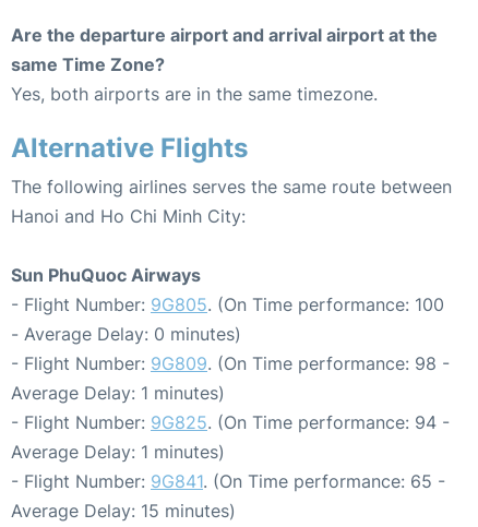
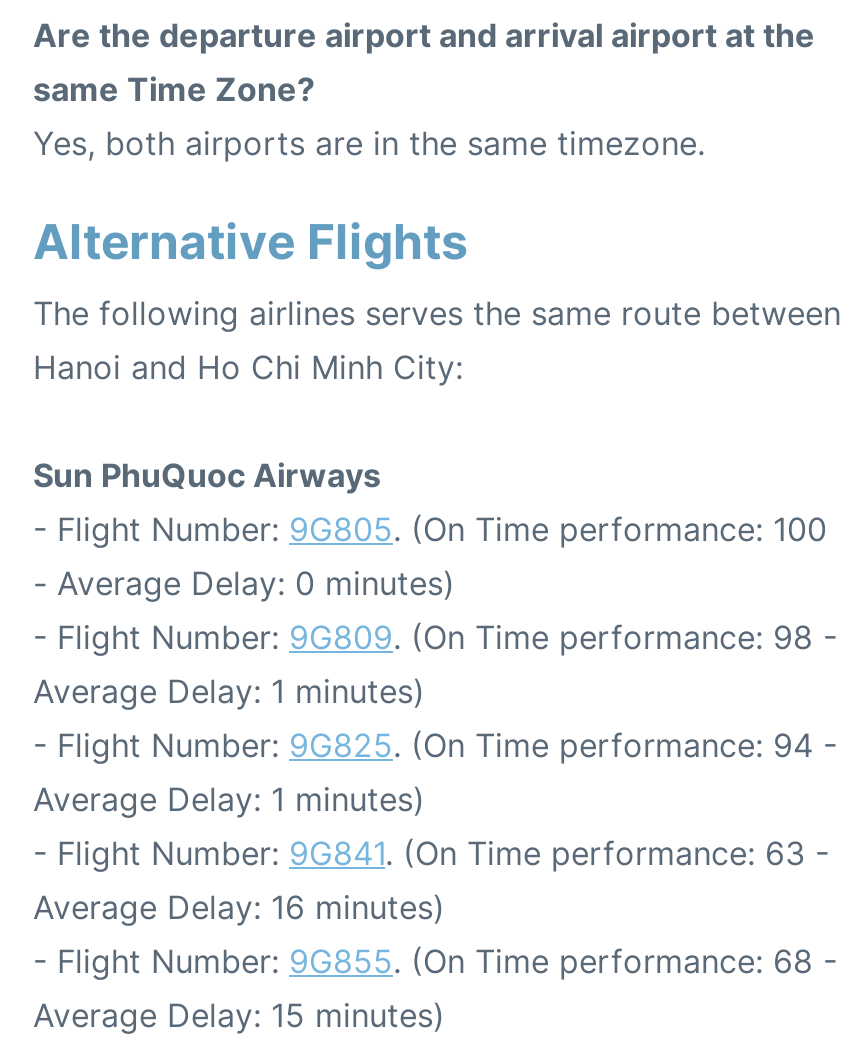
- - Flight Number: 9G841. (On Time performance: 65 -
+ - Flight Number: 9G841. (On Time performance: 63 -
+ Average Delay: 16 minutes)
+ - Flight Number: 9G855. (On Time performance: 68 -
